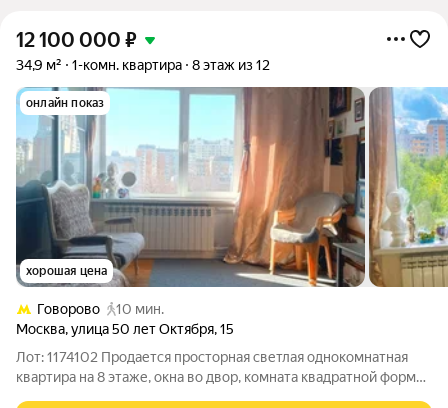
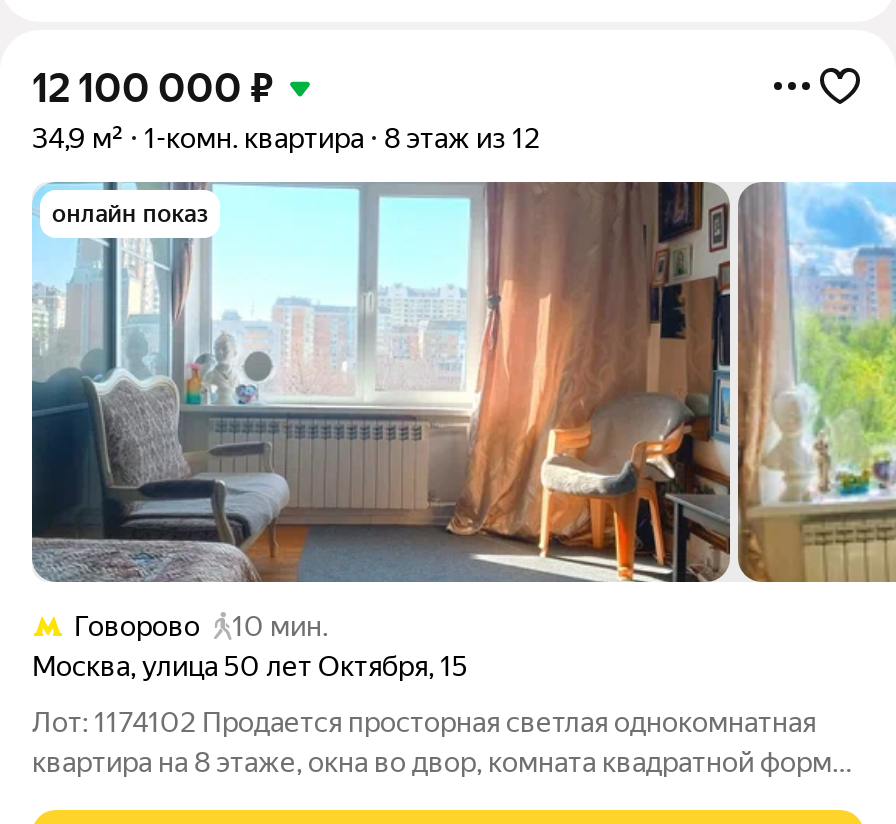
- хорошая цена
